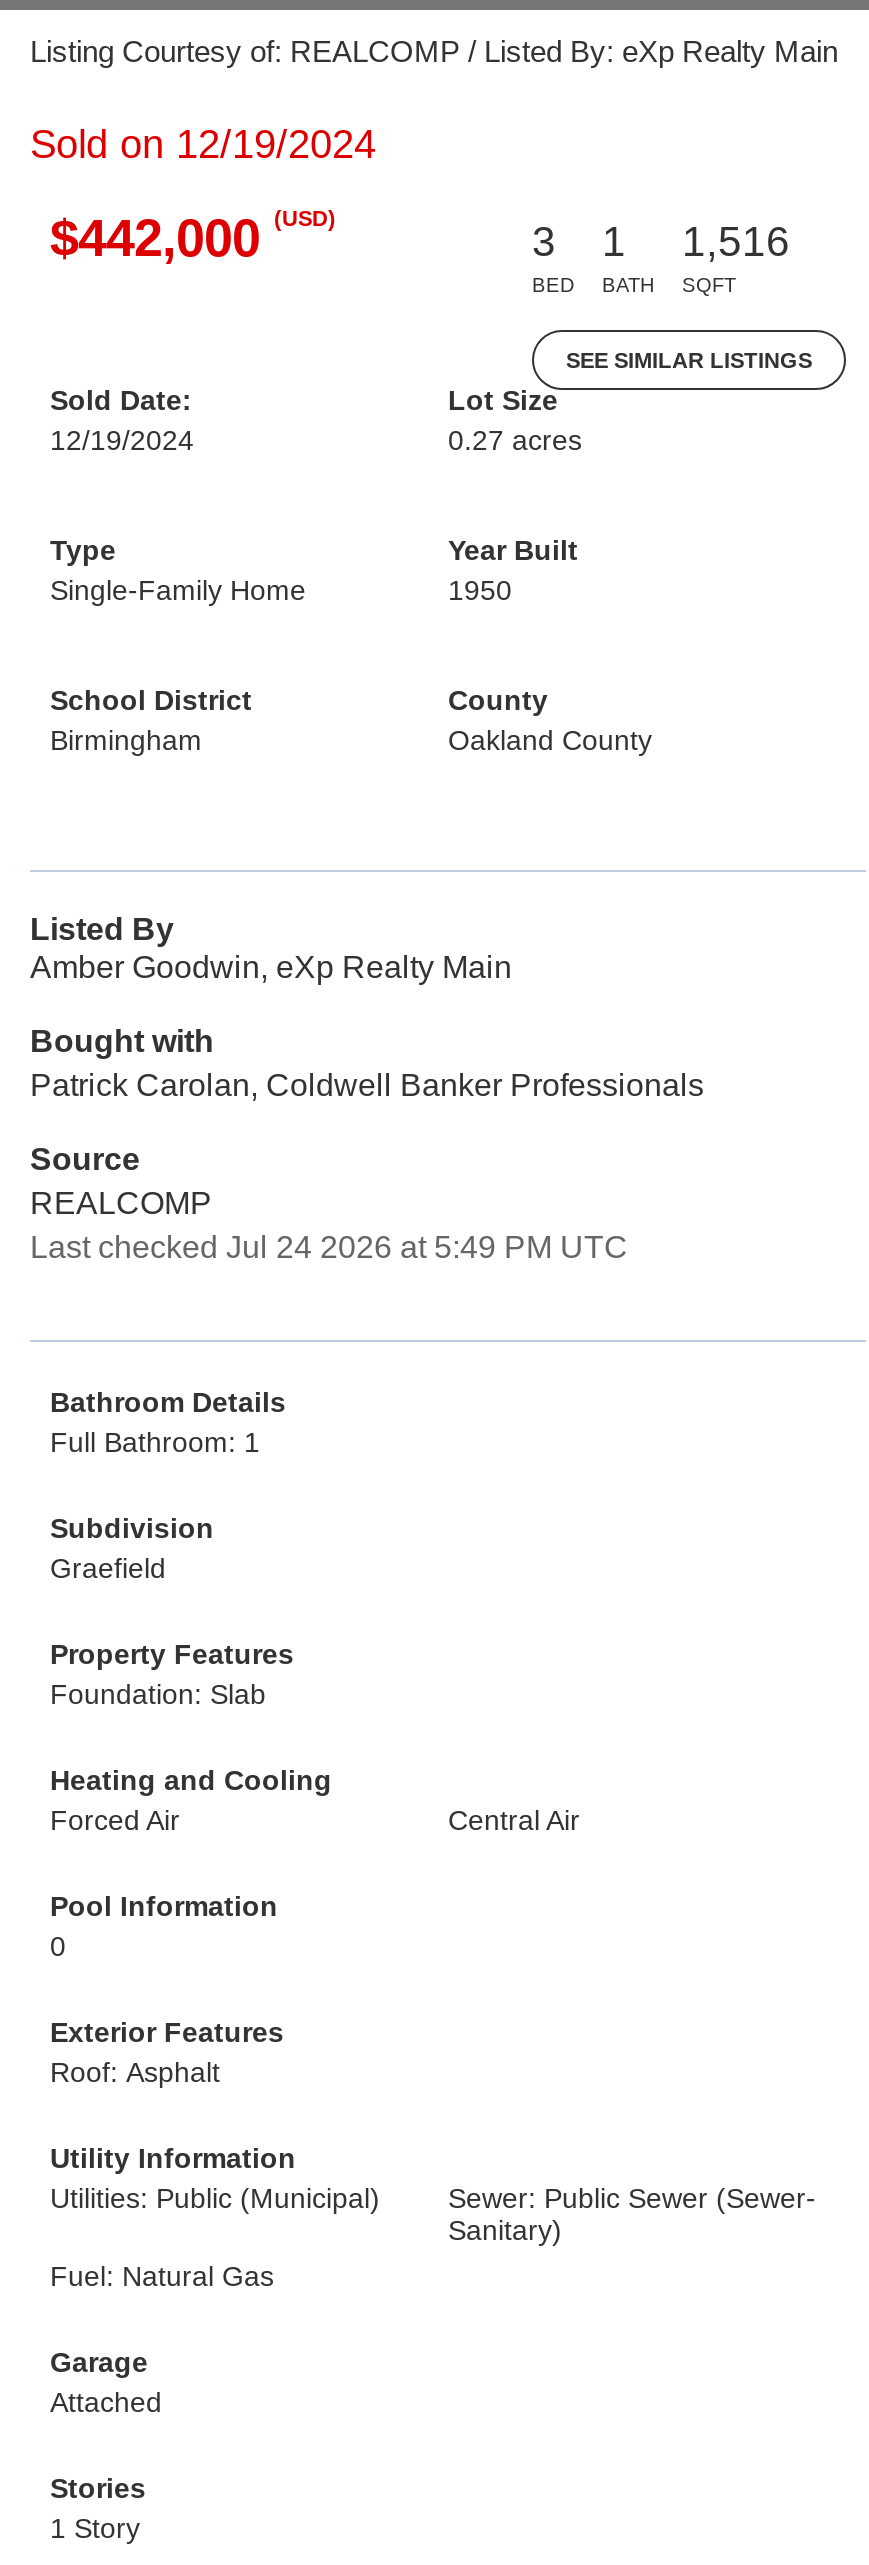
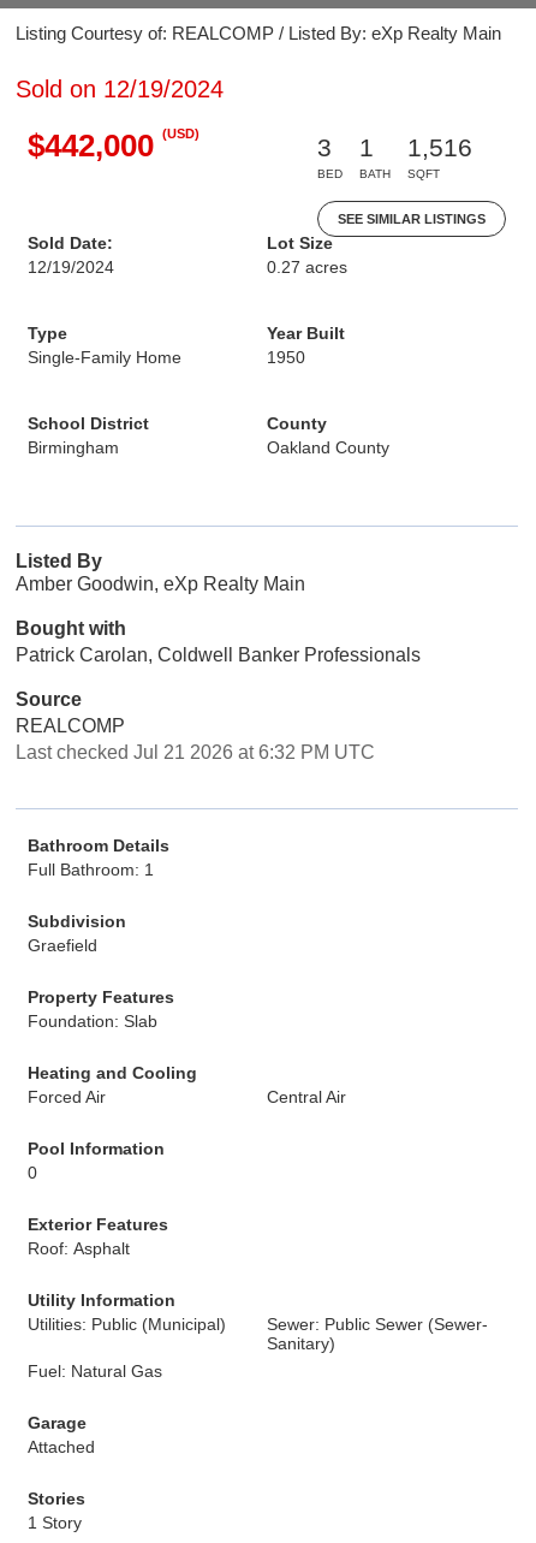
- Last checked Jul 24 2026 at 5:49 PM UTC
+ Last checked Jul 21 2026 at 6:32 PM UTC
